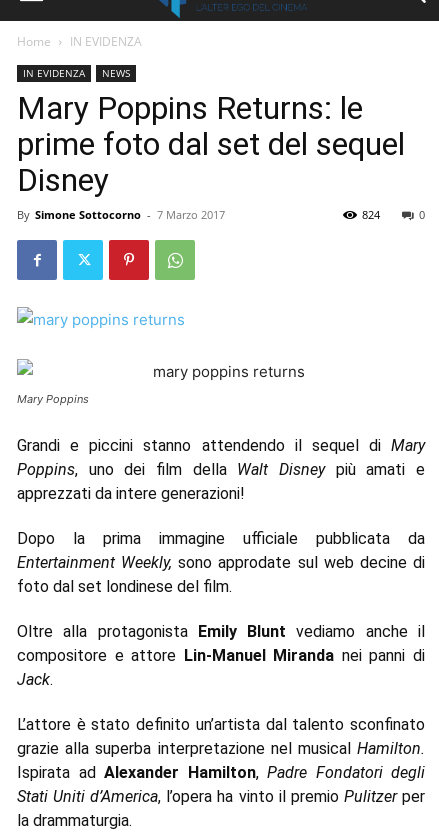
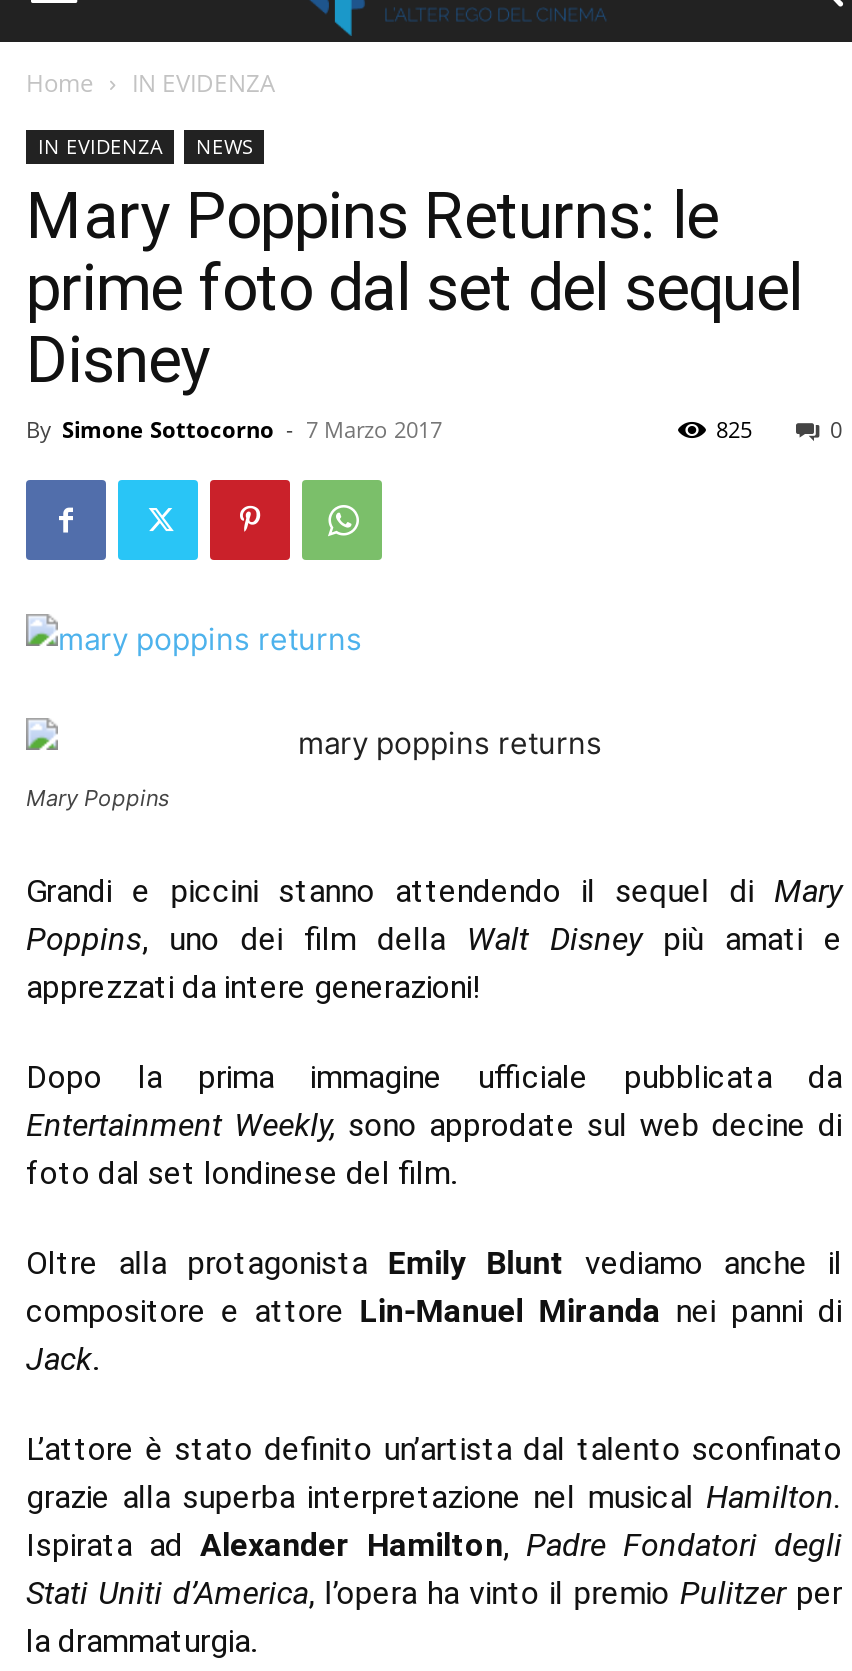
- 824
+ 825
